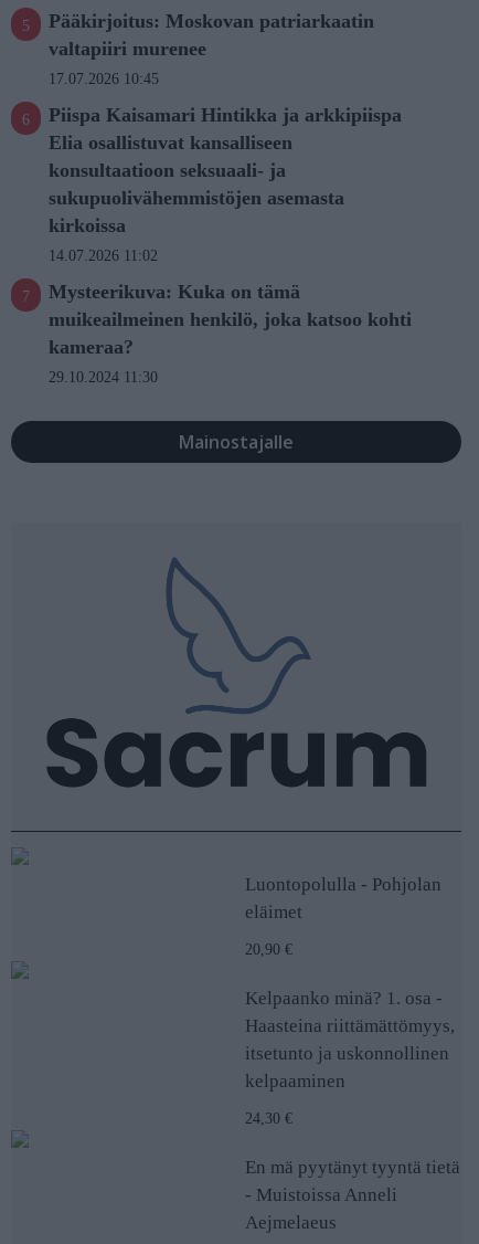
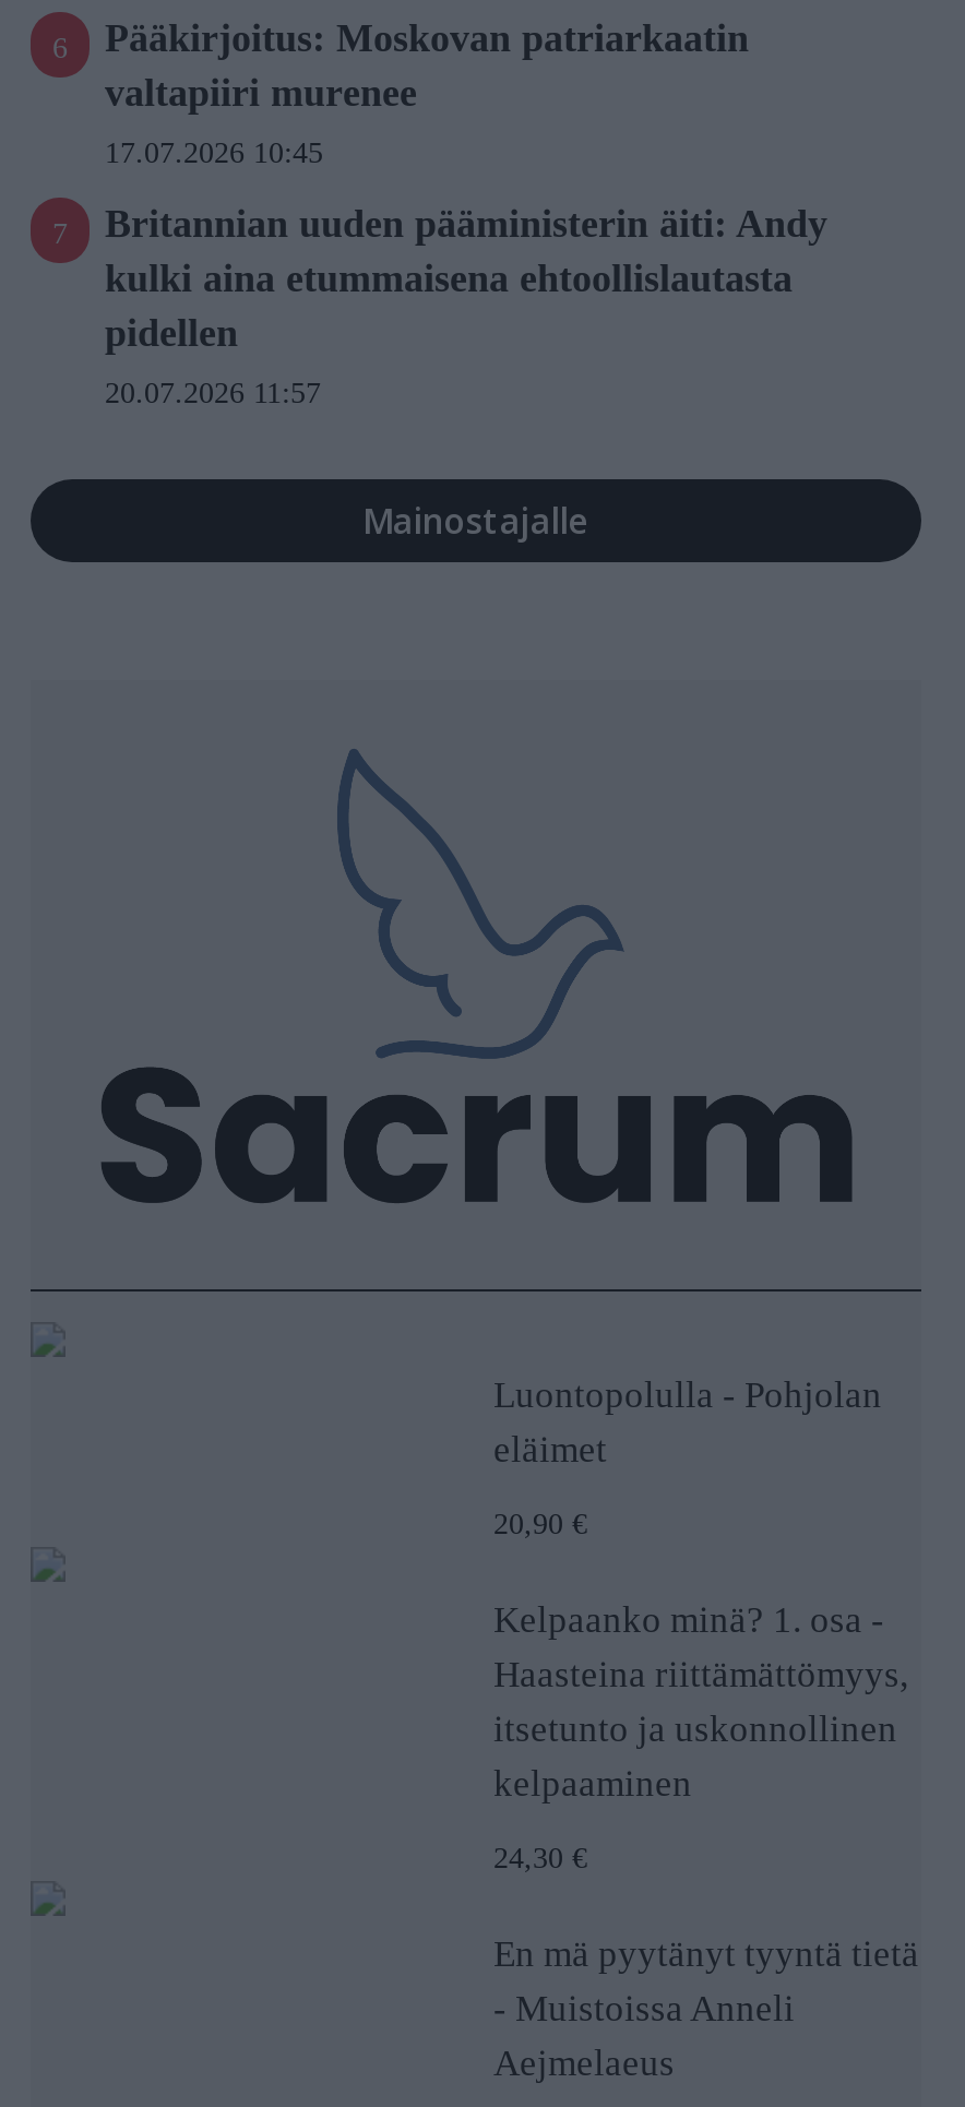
- Piispa Kaisamari Hintikka ja arkkipiispa
- Elia osallistuvat kansalliseen
- konsultaatioon seksuaali- ja
- sukupuolivähemmistöjen asemasta
- kirkoissa
- 14.07.2026 11:02
- Mysteerikuva: Kuka on tämä
- muikeailmeinen henkilö, joka katsoo kohti
- kameraa?
- 29.10.2024 11:30
+ Britannian uuden pääministerin äiti: Andy
+ kulki aina etummaisena ehtoollislautasta
+ pidellen
+ 20.07.2026 11:57
